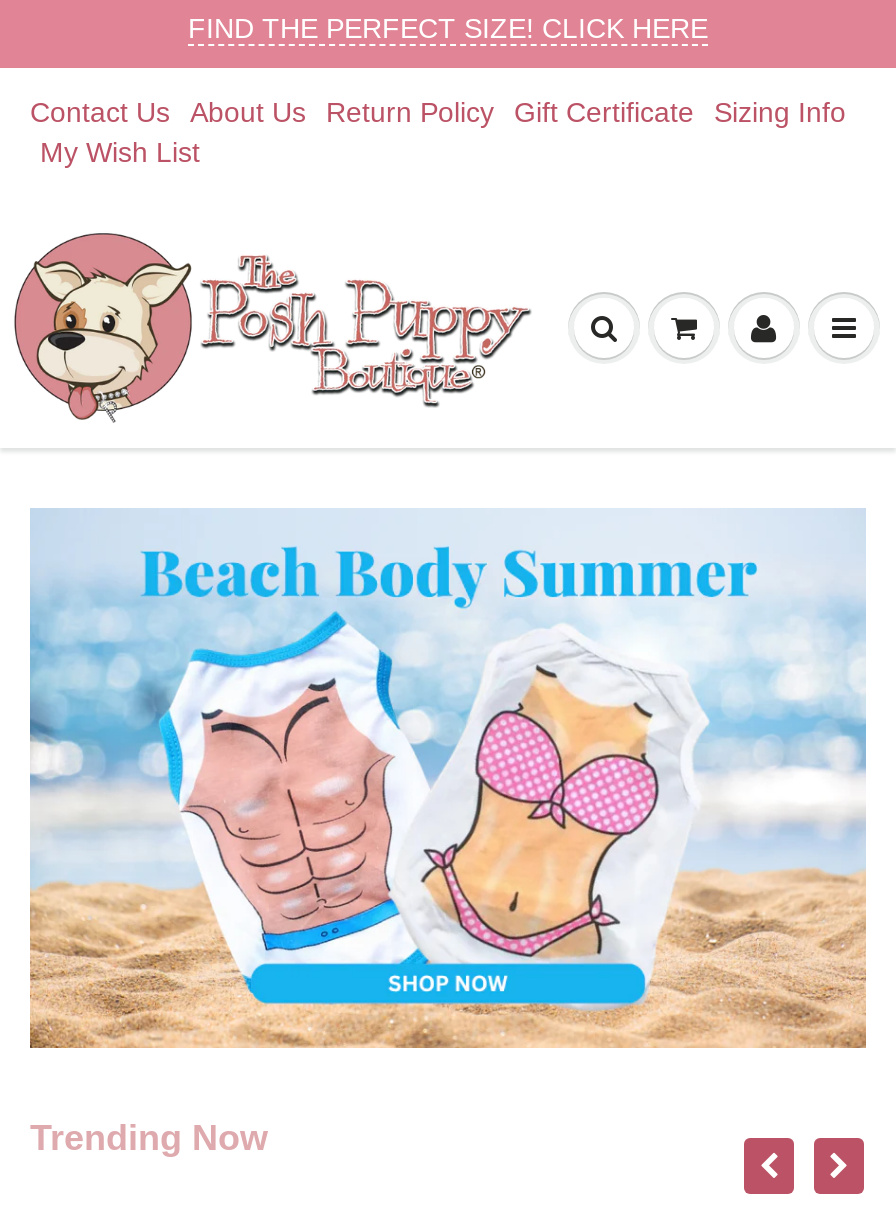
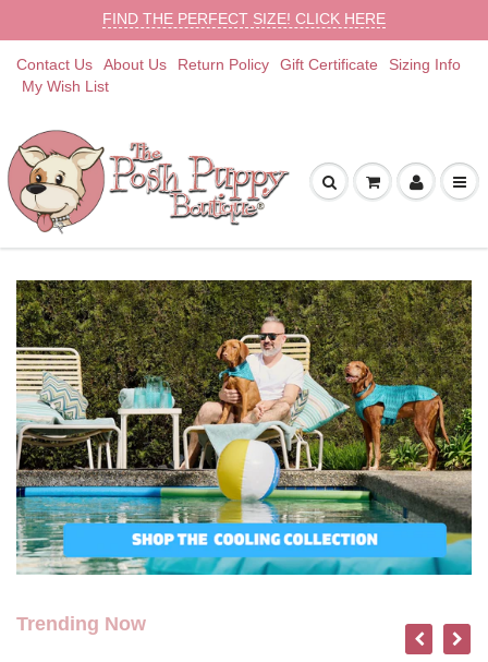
- [image]
+ [image]
